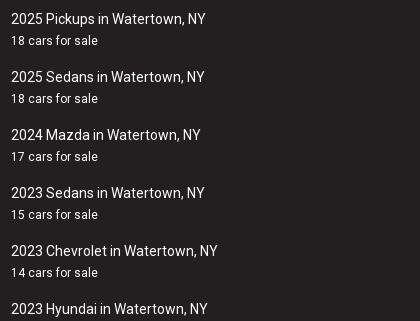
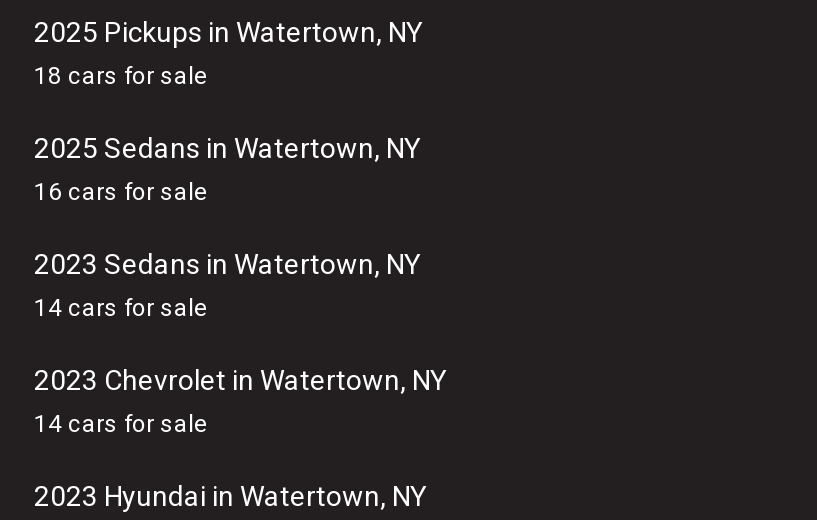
- 18 cars for sale
- 2024 Mazda in Watertown, NY
- 17 cars for sale
+ 16 cars for sale

- 15 cars for sale
+ 14 cars for sale
